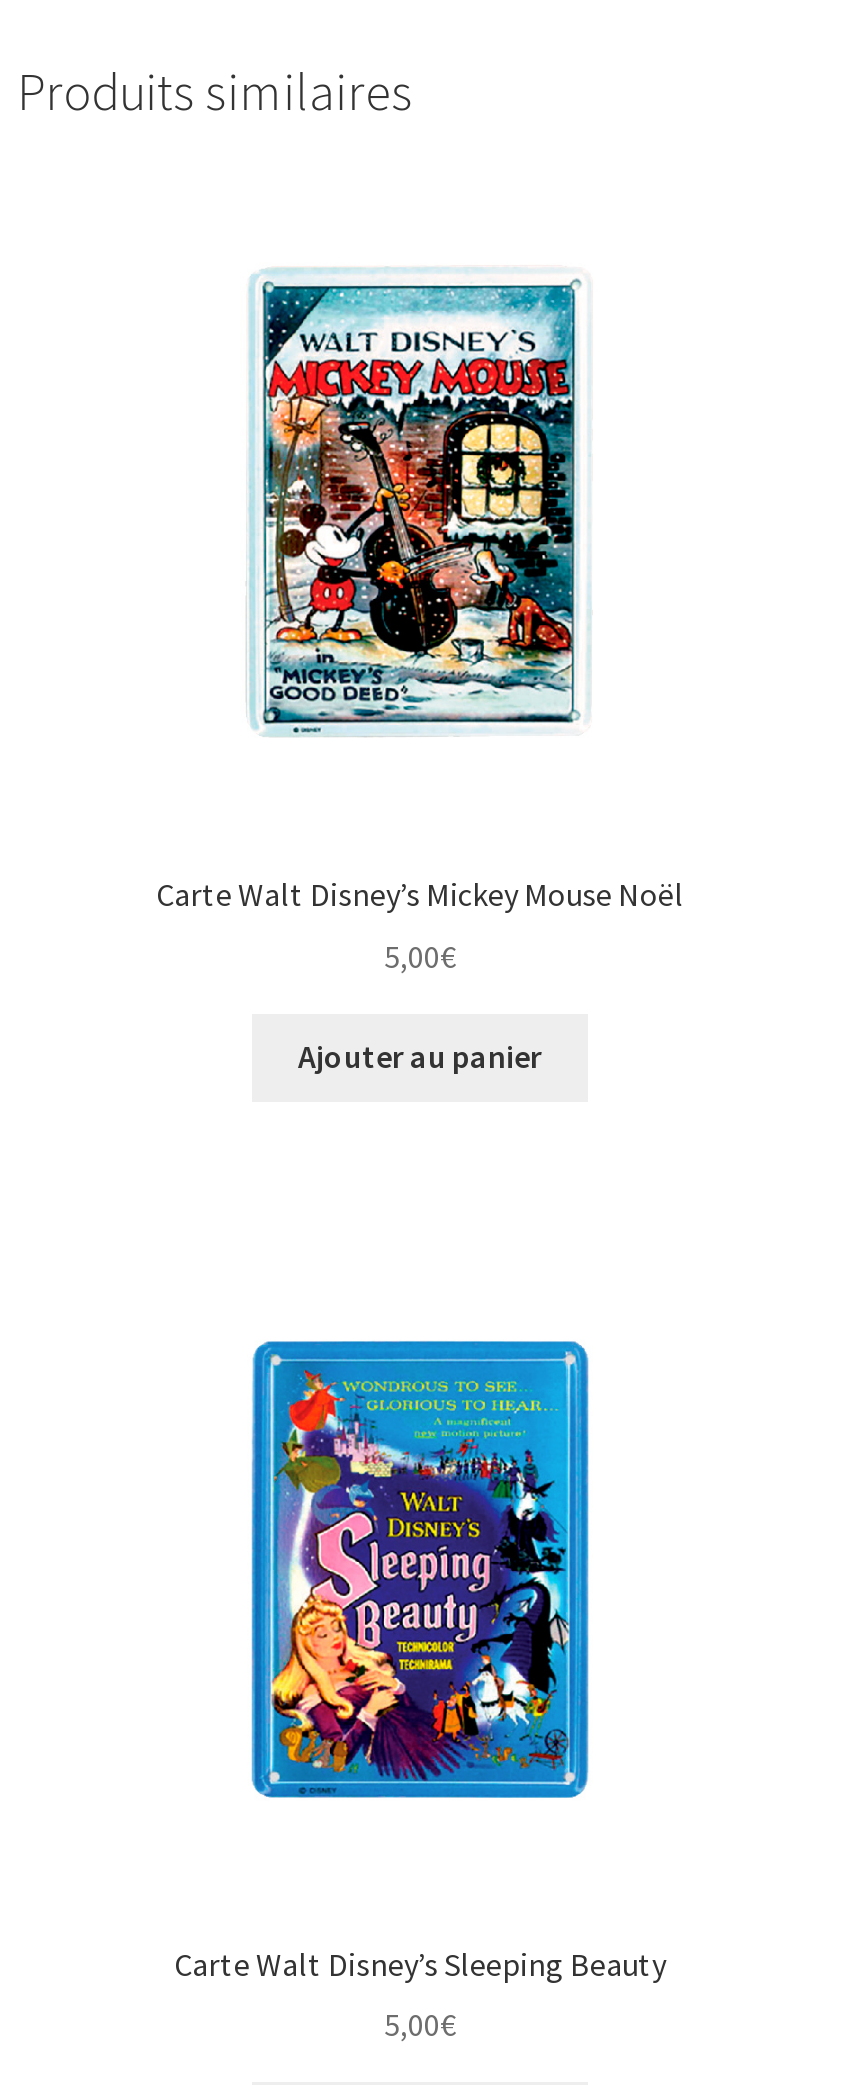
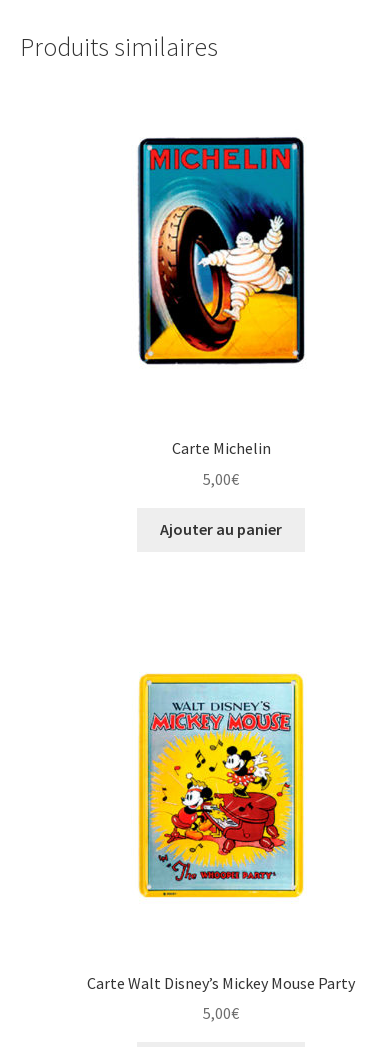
- [image]
+ [image]

- Carte Walt Disney’s Mickey Mouse Noël
+ Carte Michelin

- [image]
+ [image]

- Carte Walt Disney’s Sleeping Beauty
+ Carte Walt Disney’s Mickey Mouse Party
